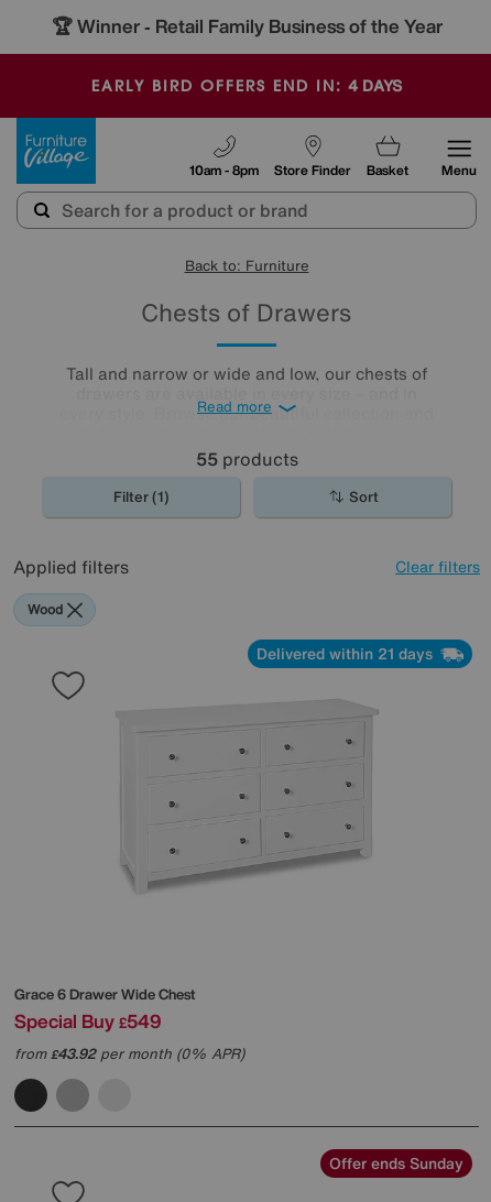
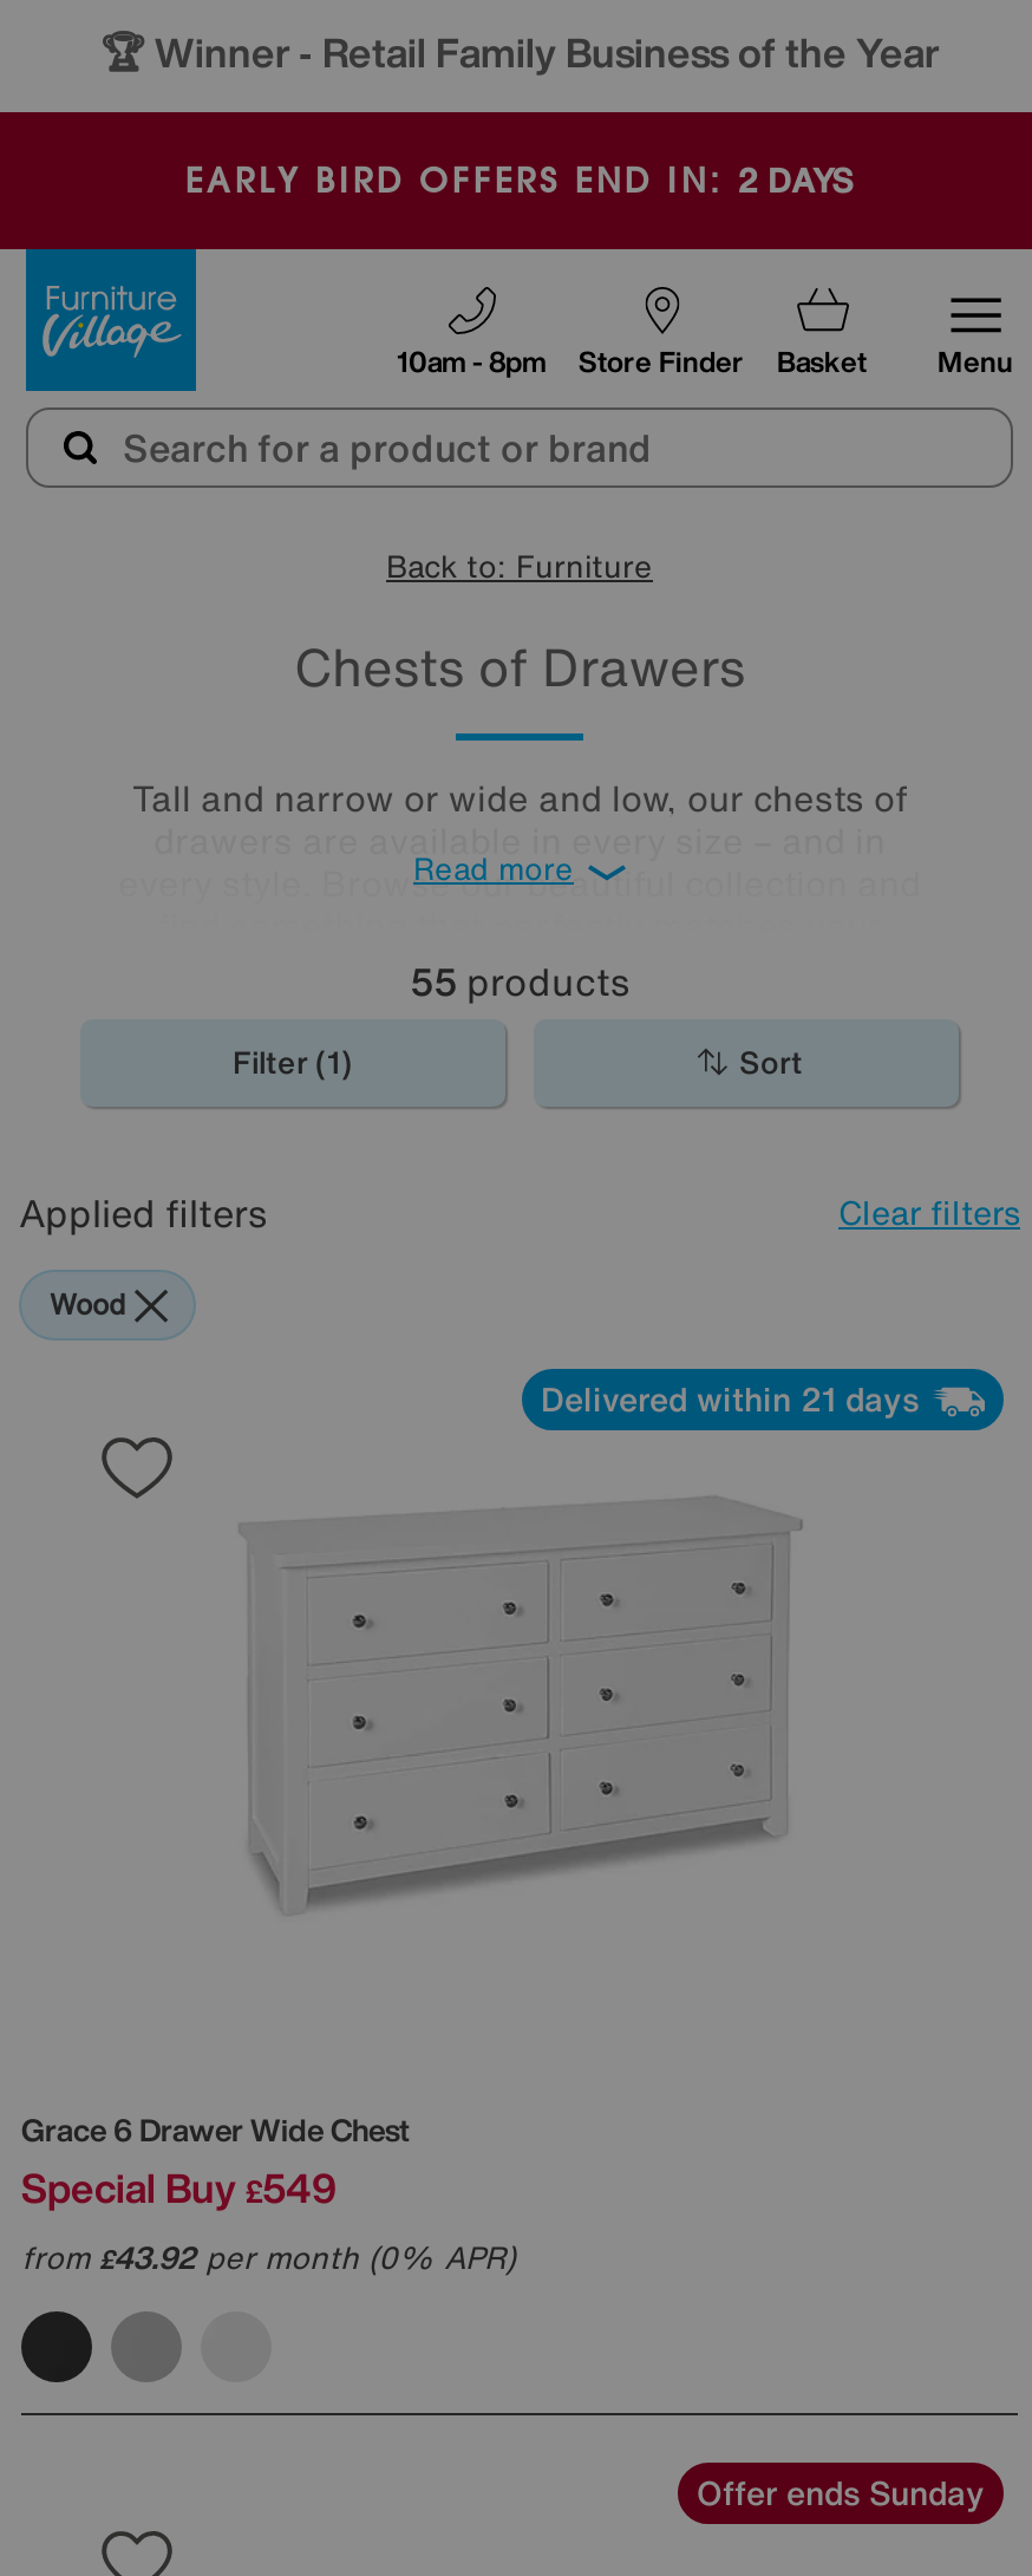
- EARLY BIRD OFFERS END IN: 4 DAYS
+ EARLY BIRD OFFERS END IN: 2 DAYS
